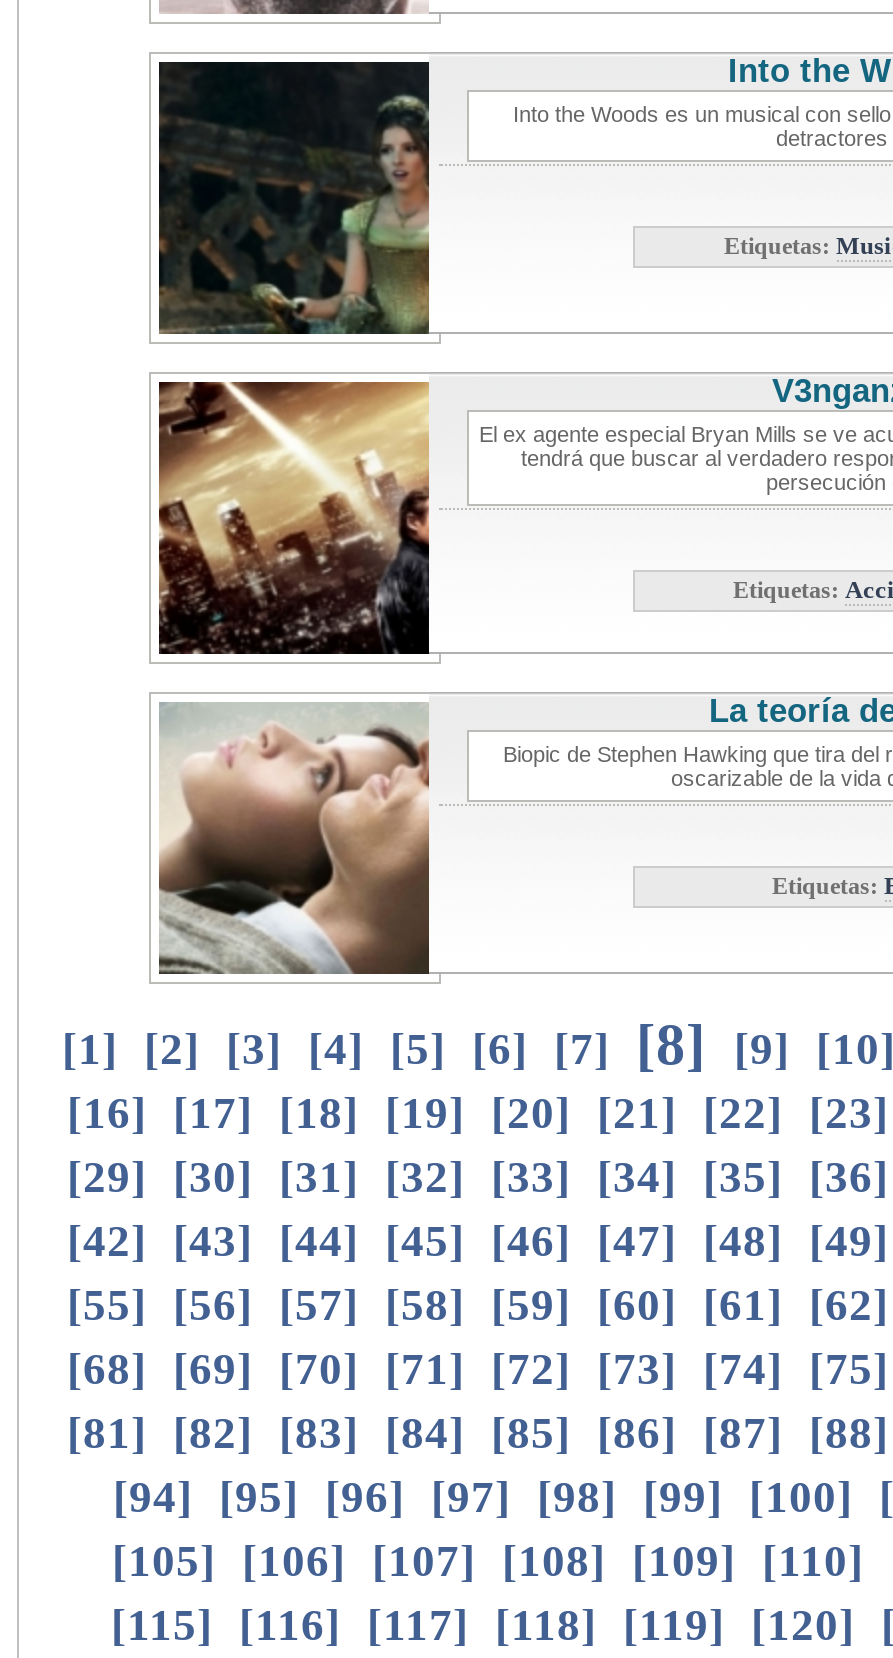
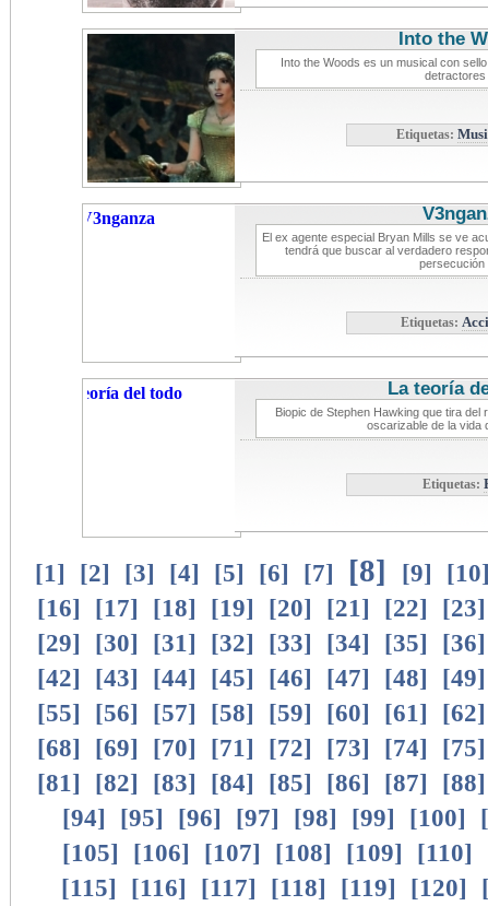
- [image]

- [image]
